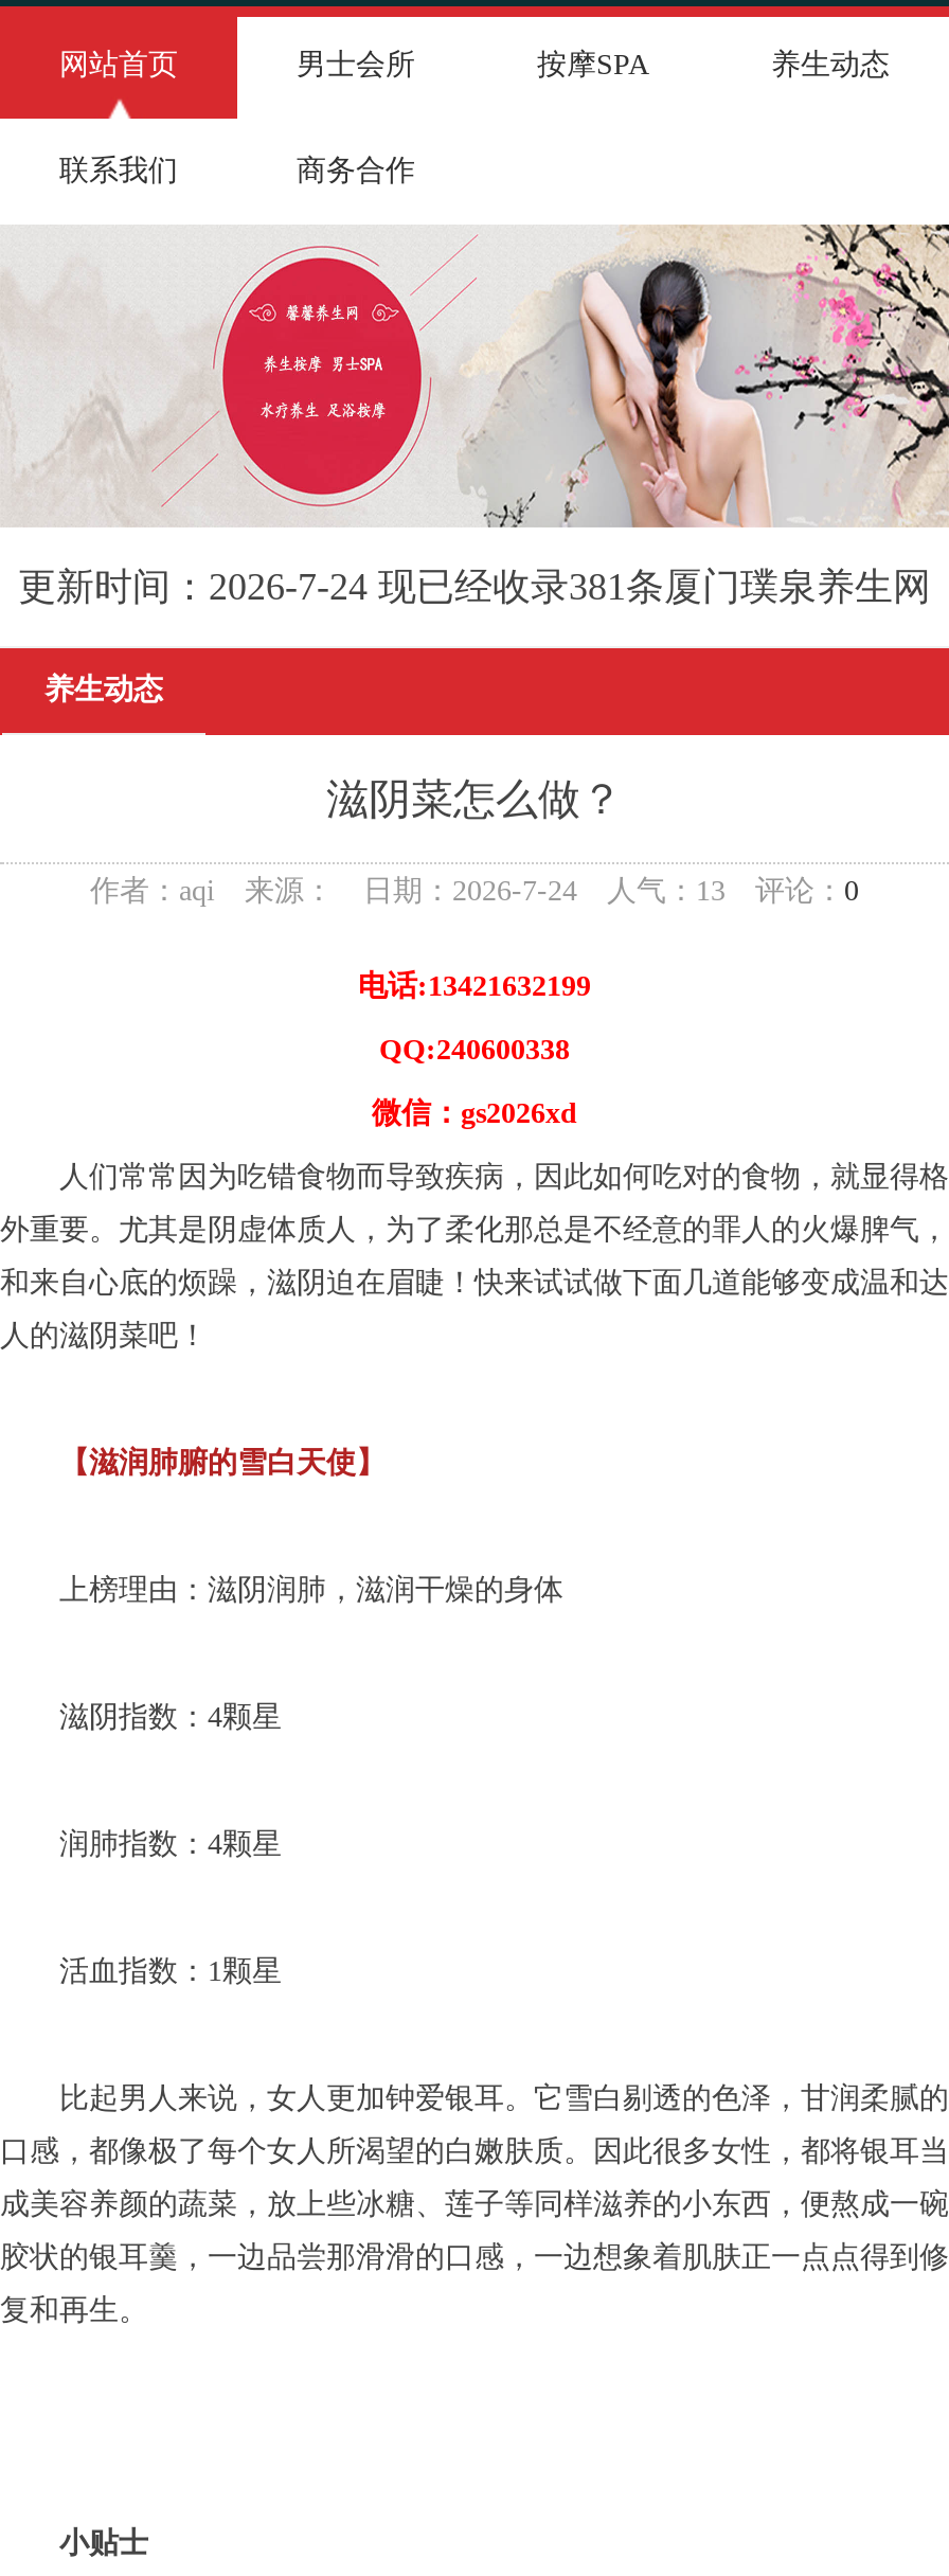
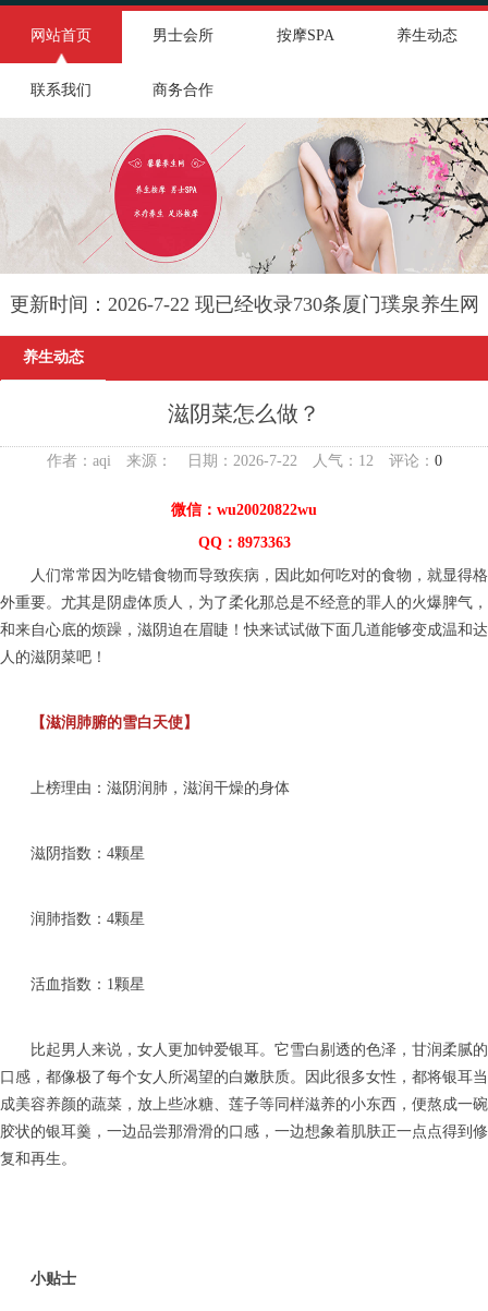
- 更新时间：2026-7-24 现已经收录381条厦门璞泉养生网
+ 更新时间：2026-7-22 现已经收录730条厦门璞泉养生网

- 作者：aqi 来源： 日期：2026-7-24 人气：13评论：0
- 电话:13421632199
- QQ:240600338
- 微信：gs2026xd
+ 作者：aqi 来源： 日期：2026-7-22 人气：12评论：0
+ 微信：wu20020822wu
+ QQ：8973363
